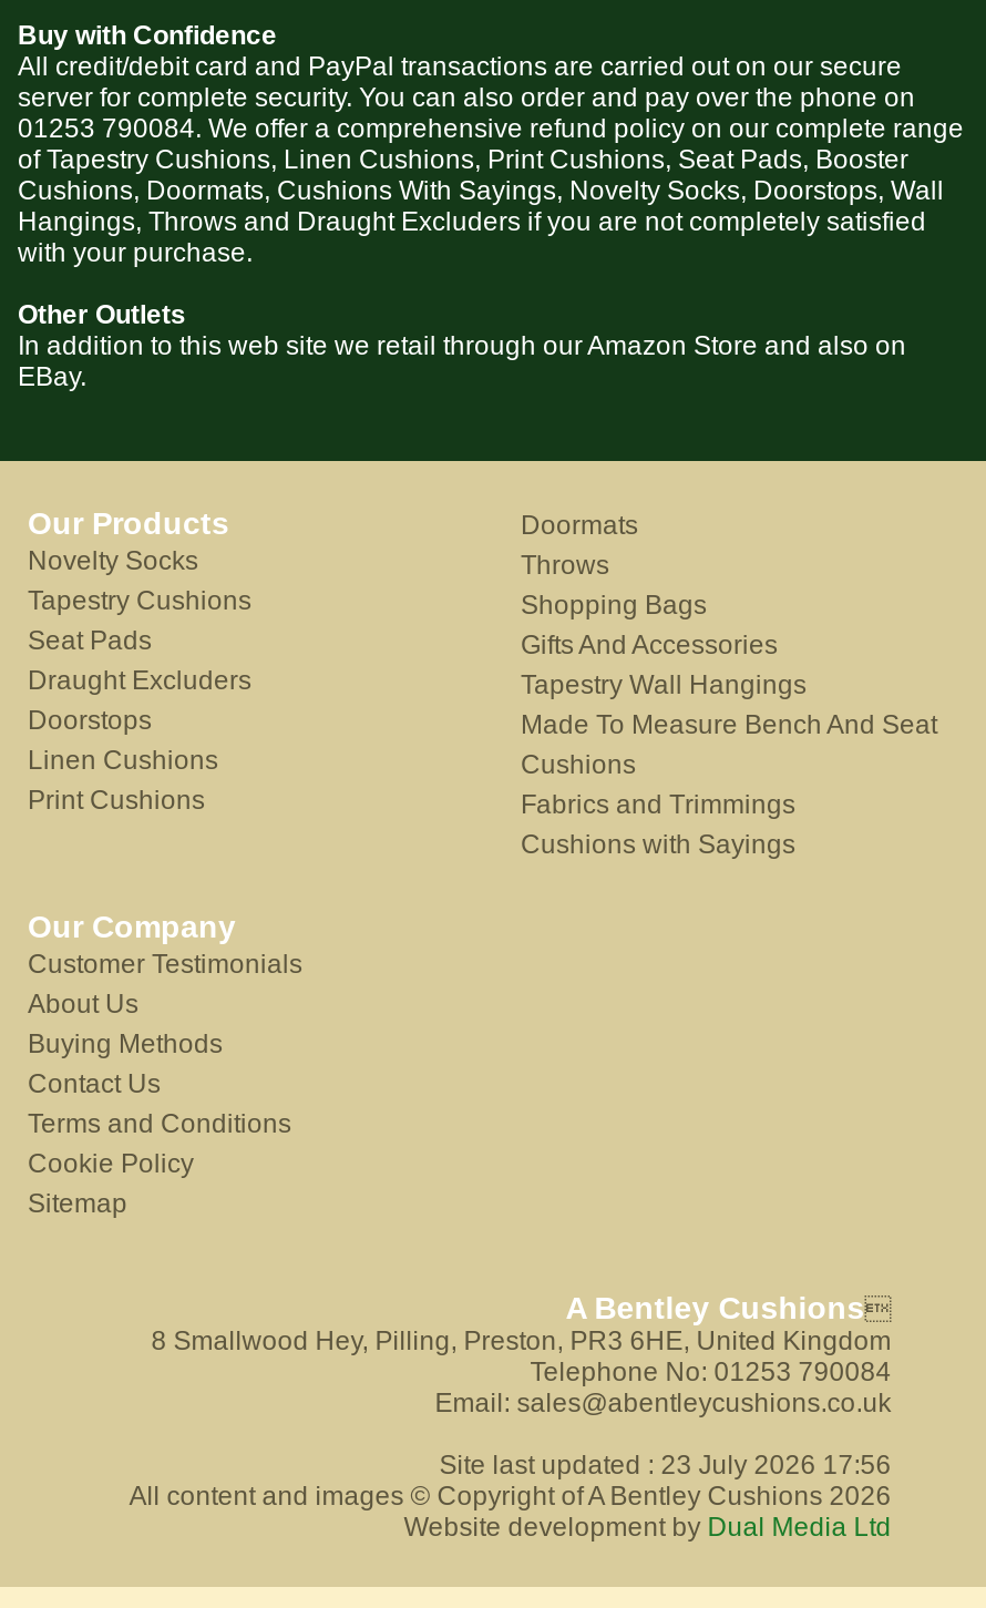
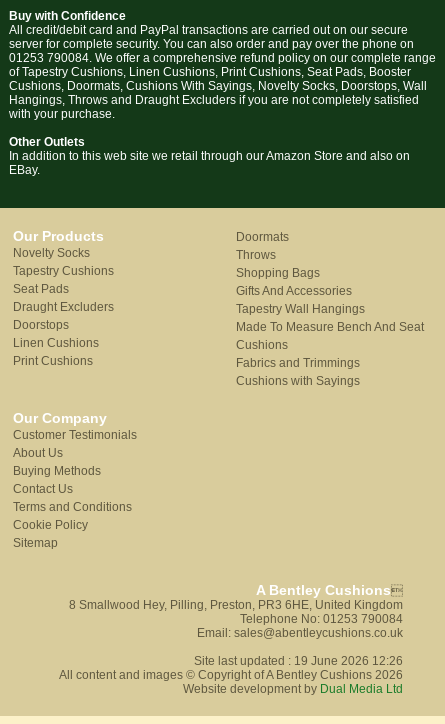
- Site last updated : 23 July 2026 17:56
+ Site last updated : 19 June 2026 12:26
